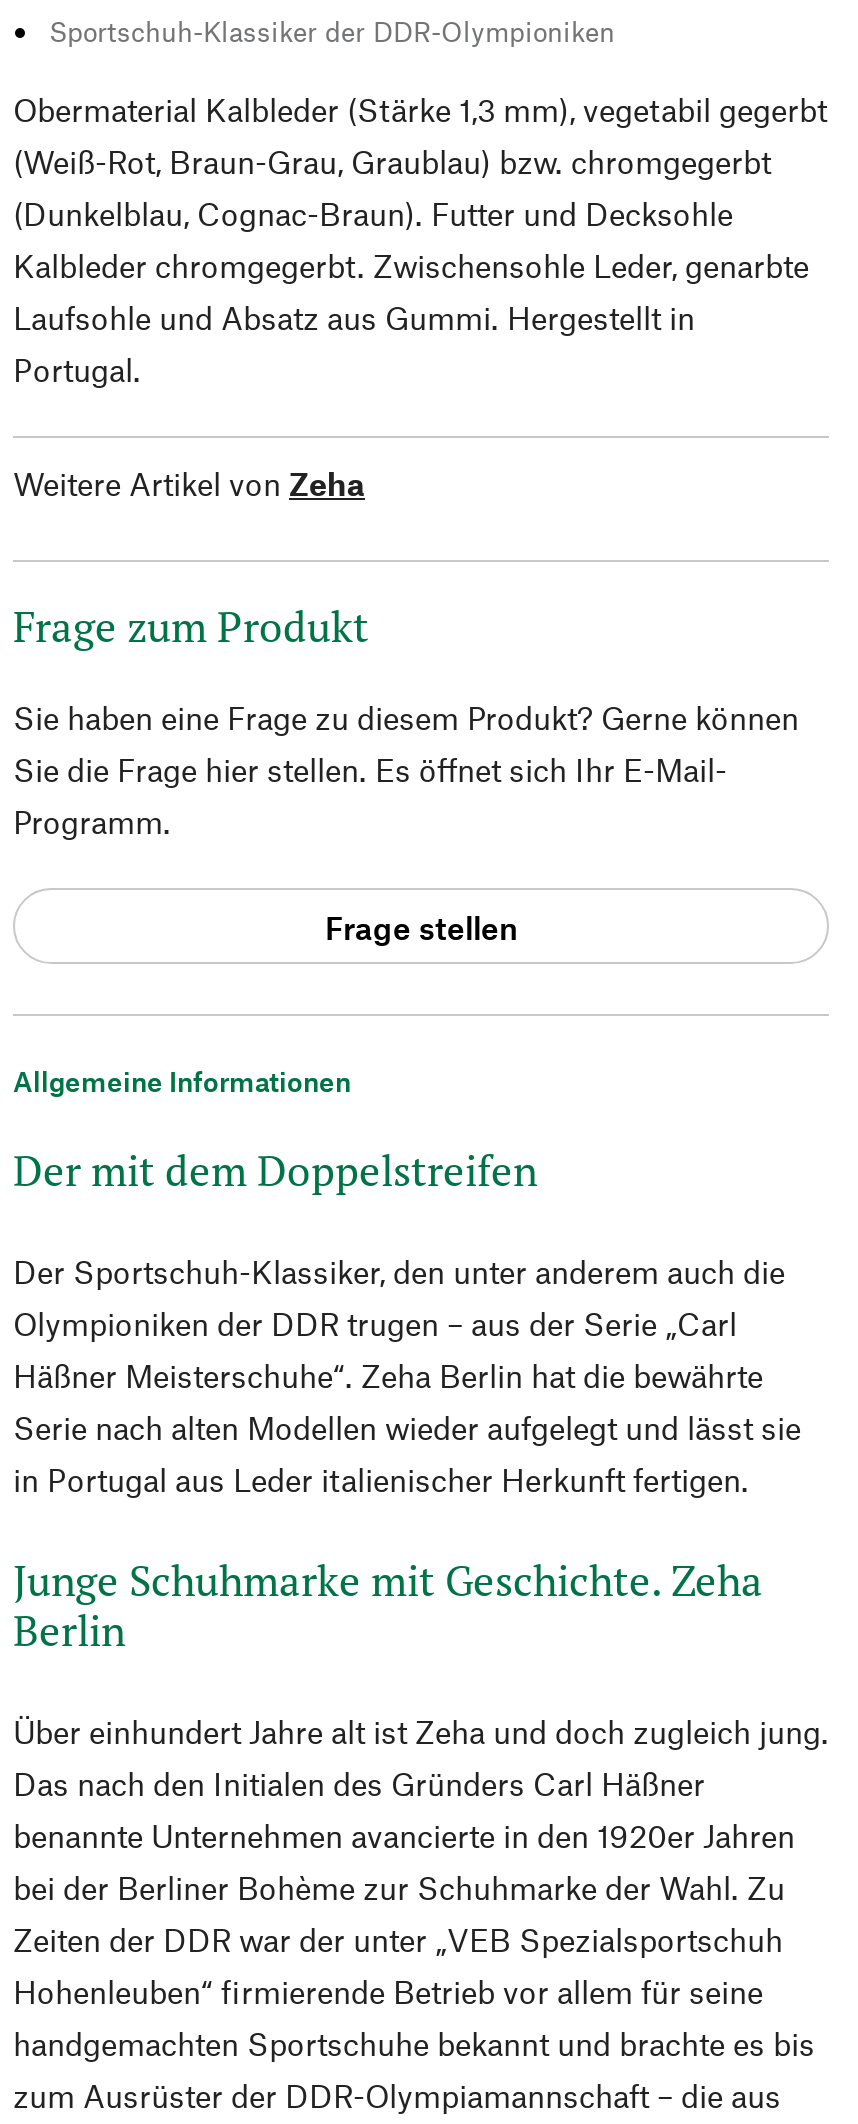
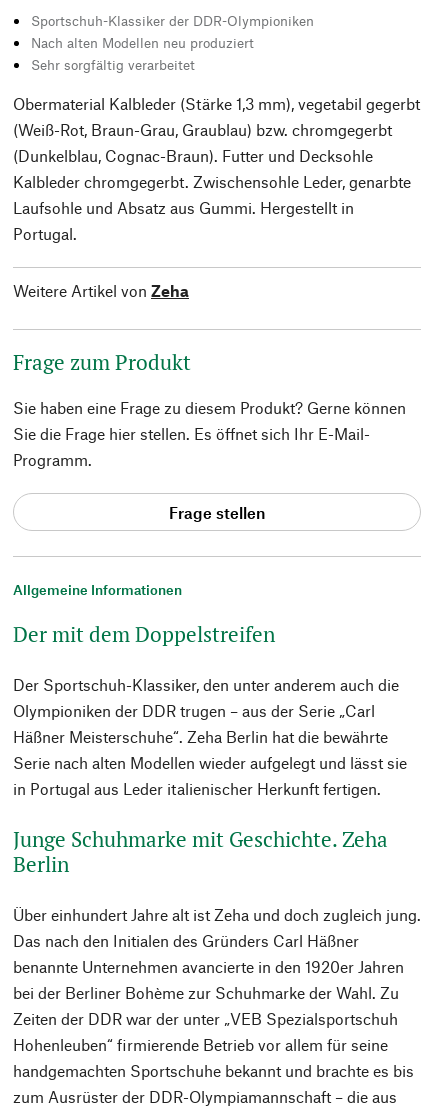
+ Nach alten Modellen neu produziert
+ Sehr sorgfältig verarbeitet
